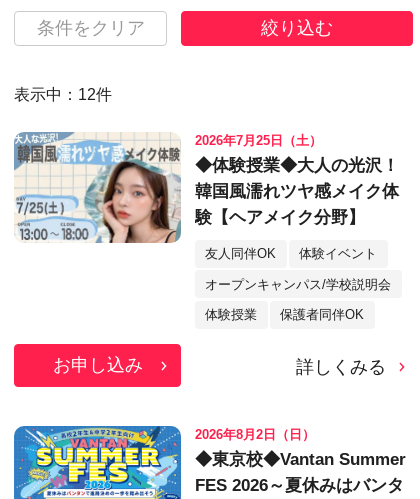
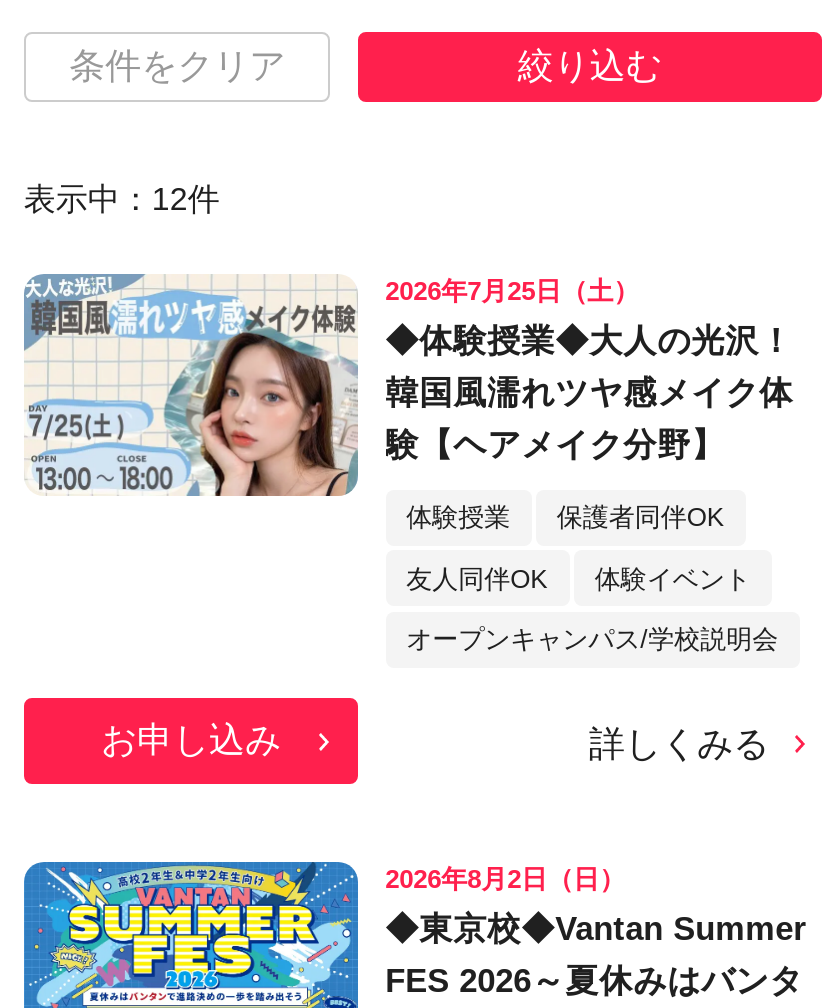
moved down: 友人同伴OK | 体験イベント | オープンキャンパス/学校説明会

moved up: 体験授業 | 保護者同伴OK
